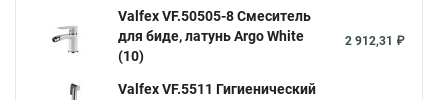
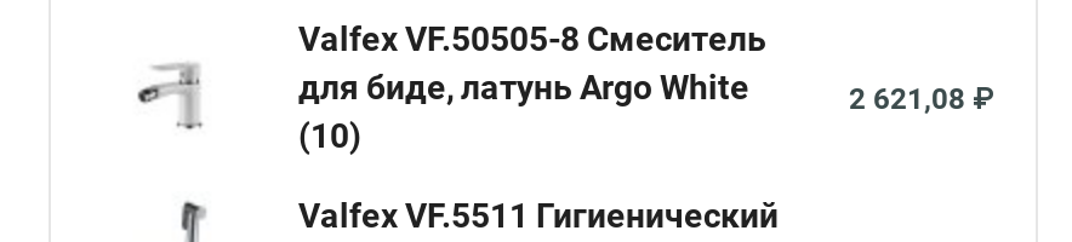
- 2 912,31 ₽
+ 2 621,08 ₽
